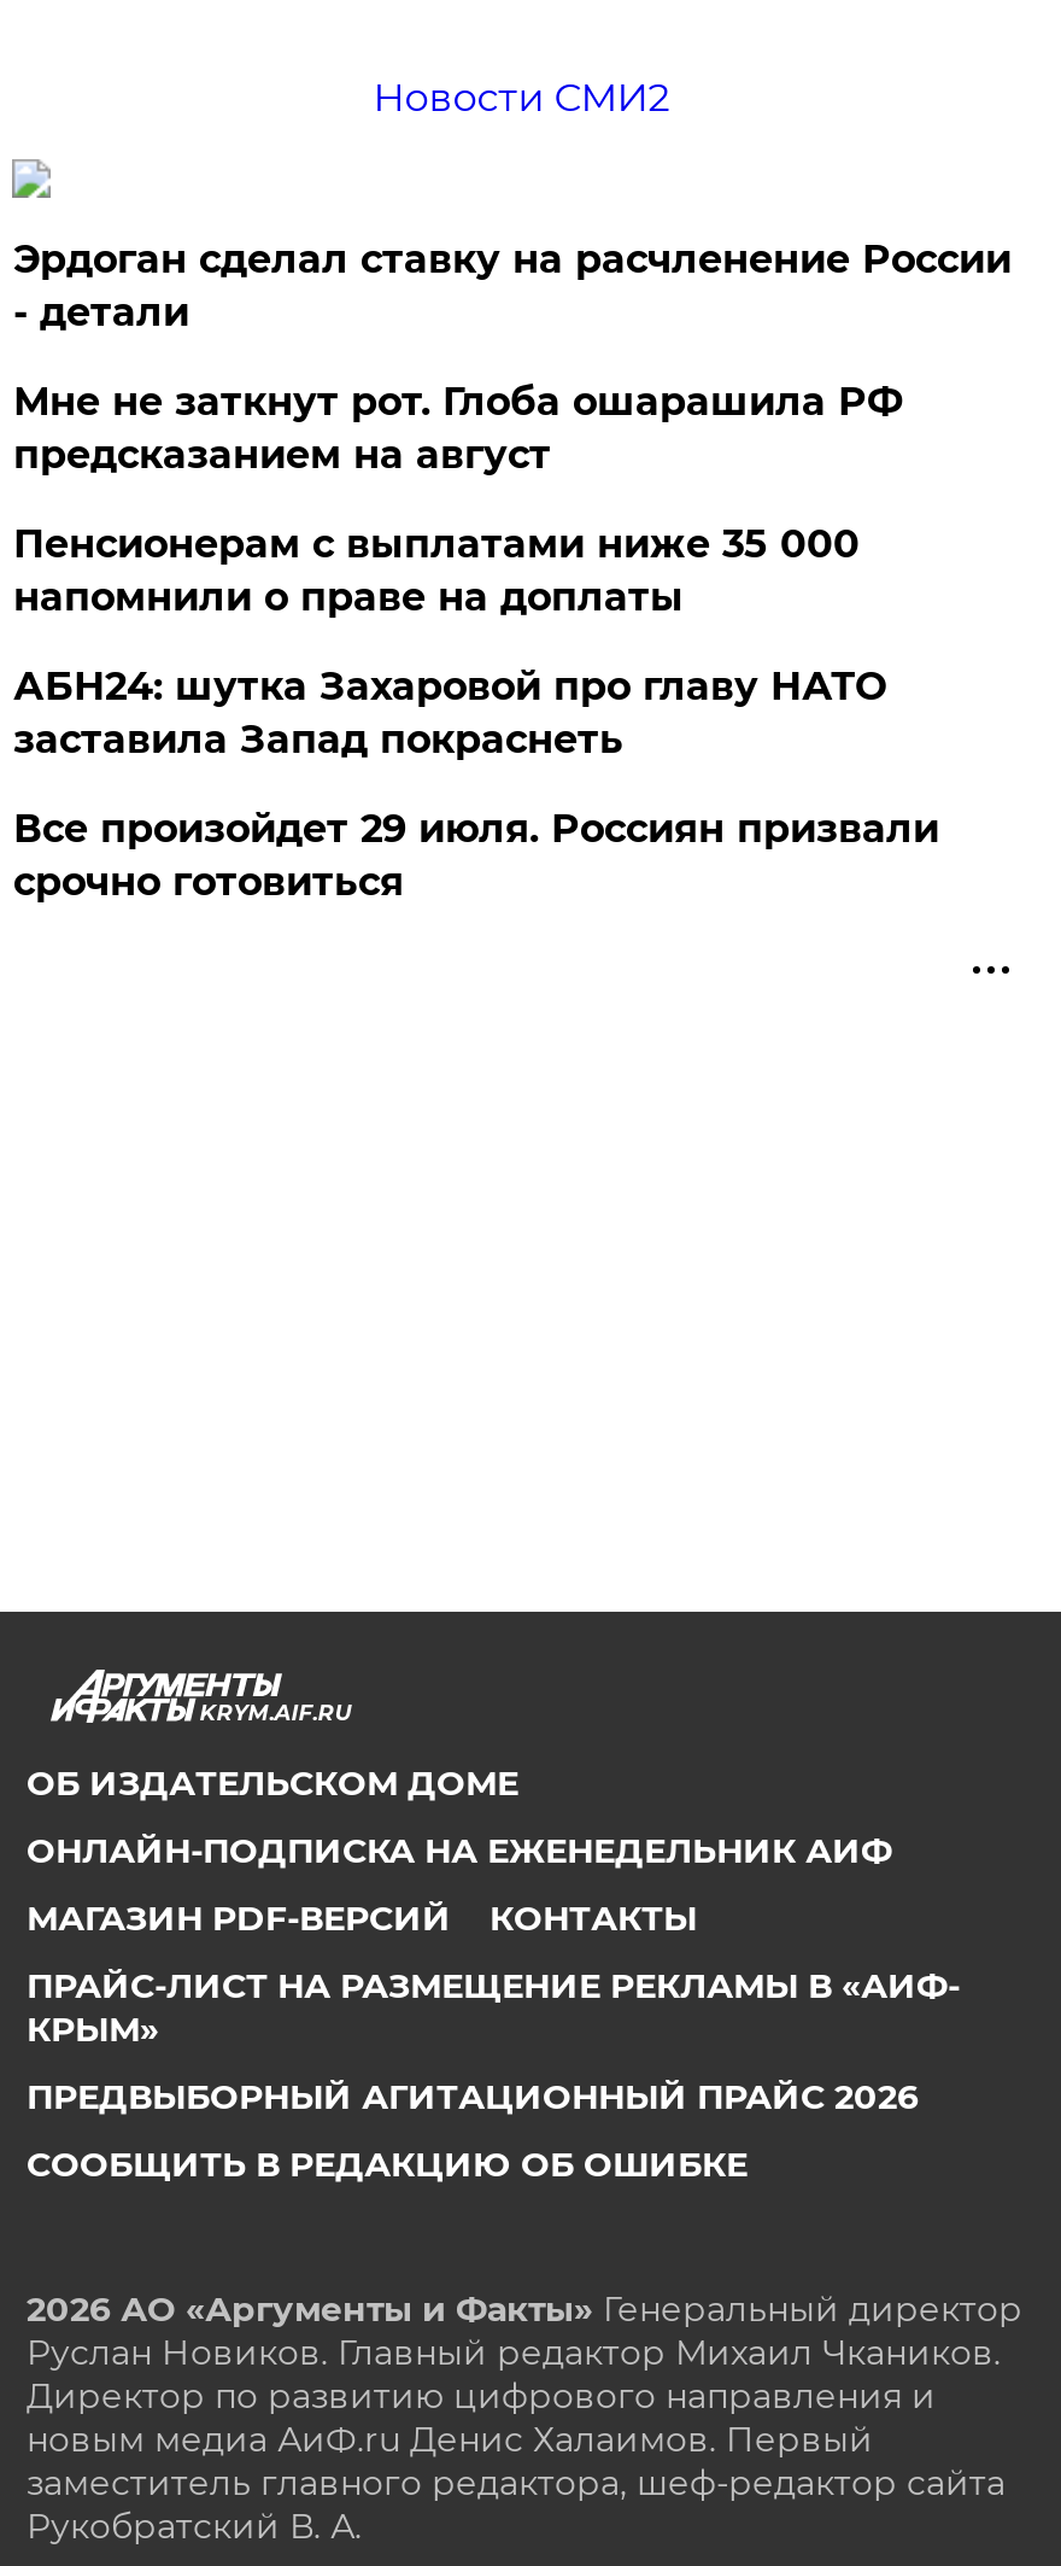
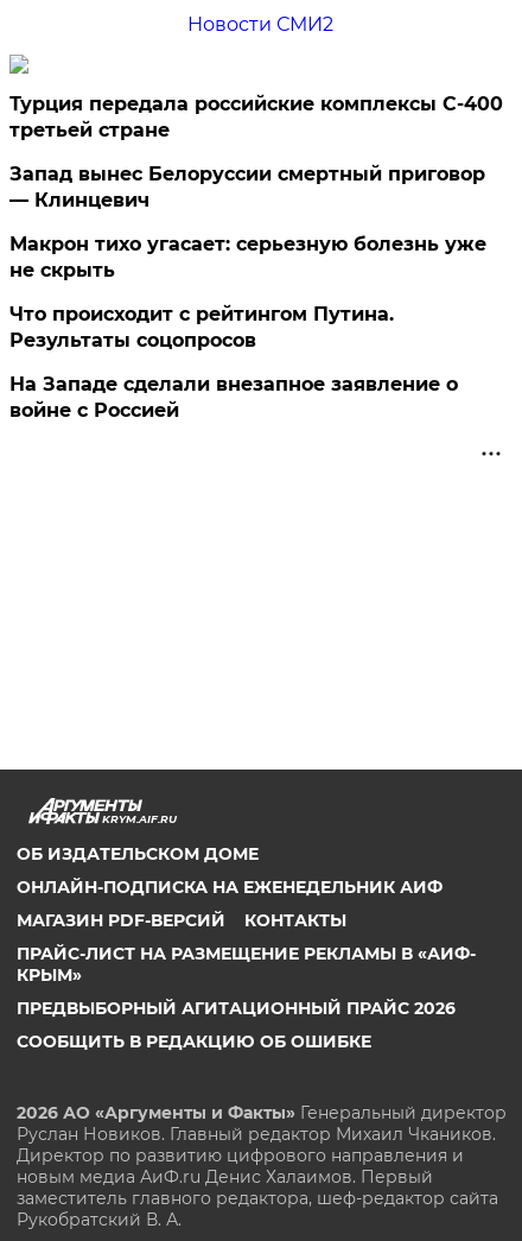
- Эрдоган сделал ставку на расчленение России
- - детали
+ Турция передала российские комплексы С-400
+ третьей стране

- Мне не заткнут рот. Глоба ошарашила РФ
- предсказанием на август
+ Запад вынес Белоруссии смертный приговор
+ — Клинцевич

- Пенсионерам с выплатами ниже 35 000
- напомнили о праве на доплаты
+ Макрон тихо угасает: серьезную болезнь уже
+ не скрыть

- АБН24: шутка Захаровой про главу НАТО
- заставила Запад покраснеть
+ Что происходит с рейтингом Путина.
+ Результаты соцопросов

- Все произойдет 29 июля. Россиян призвали
- срочно готовиться
+ На Западе сделали внезапное заявление о
+ войне с Россией
